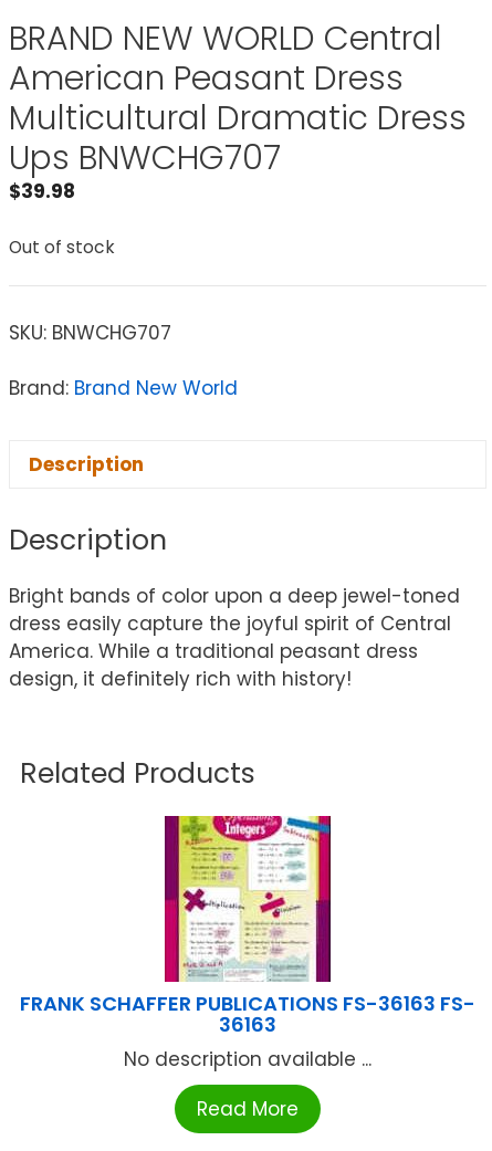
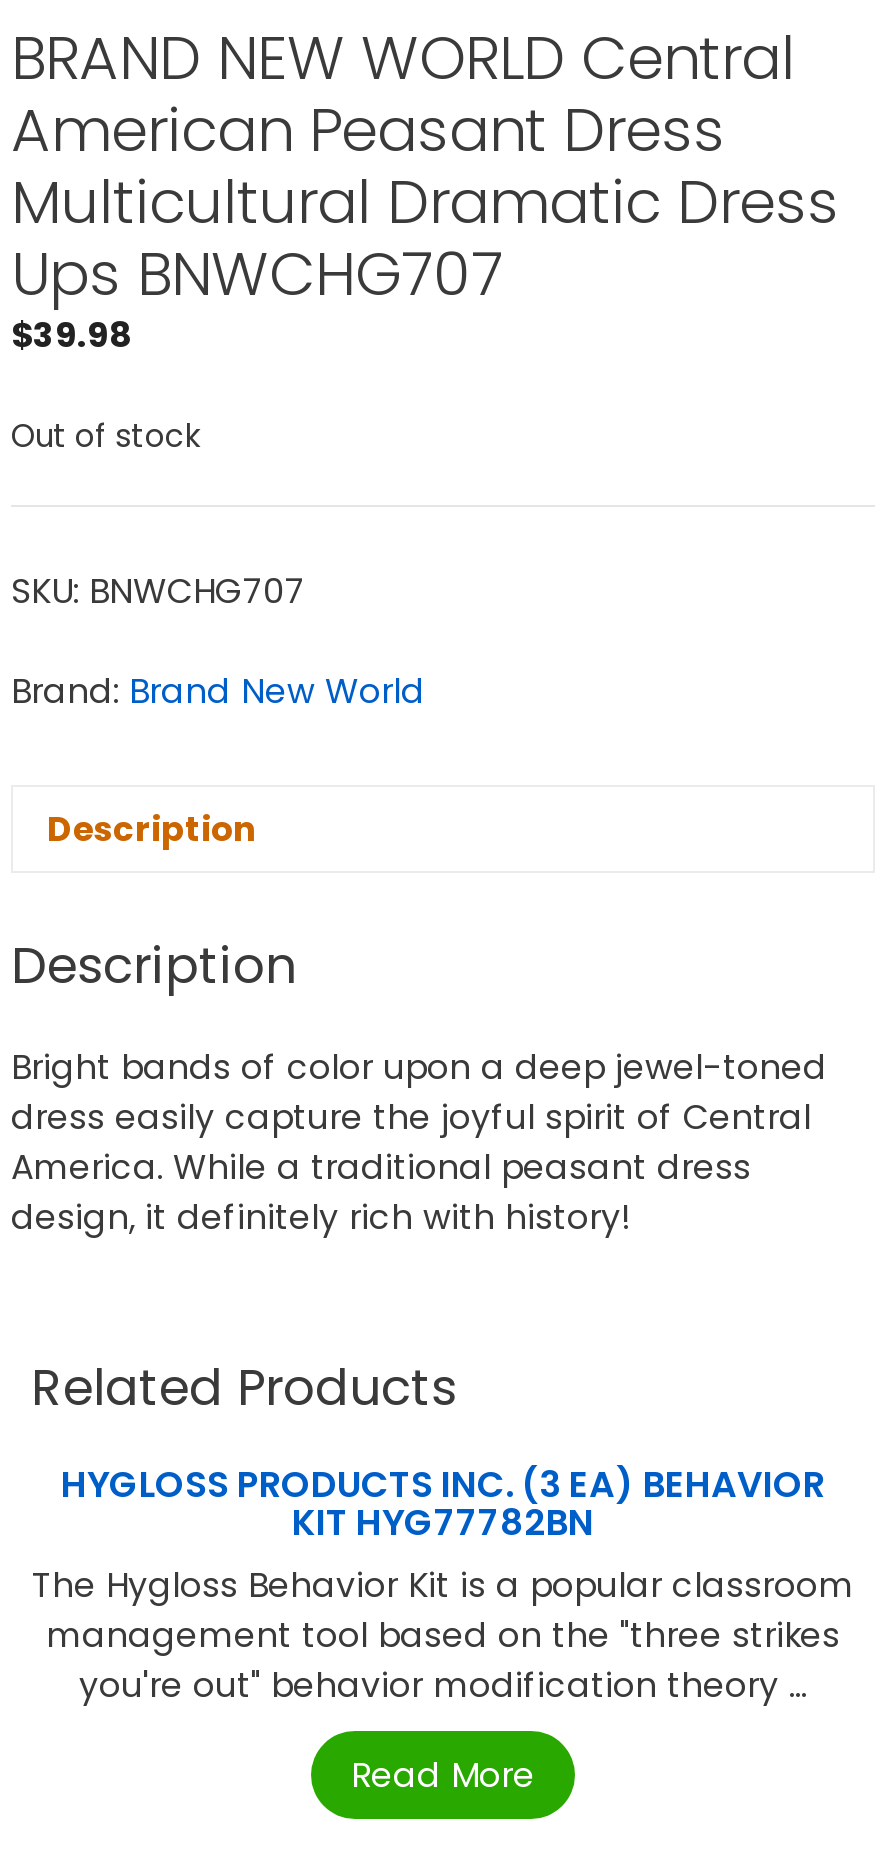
- FRANK SCHAFFER PUBLICATIONS FS-36163 FS-
- 36163
- No description available ...
+ HYGLOSS PRODUCTS INC. (3 EA) BEHAVIOR
+ KIT HYG77782BN
+ The Hygloss Behavior Kit is a popular classroom
+ management tool based on the "three strikes
+ you're out" behavior modification theory ...
